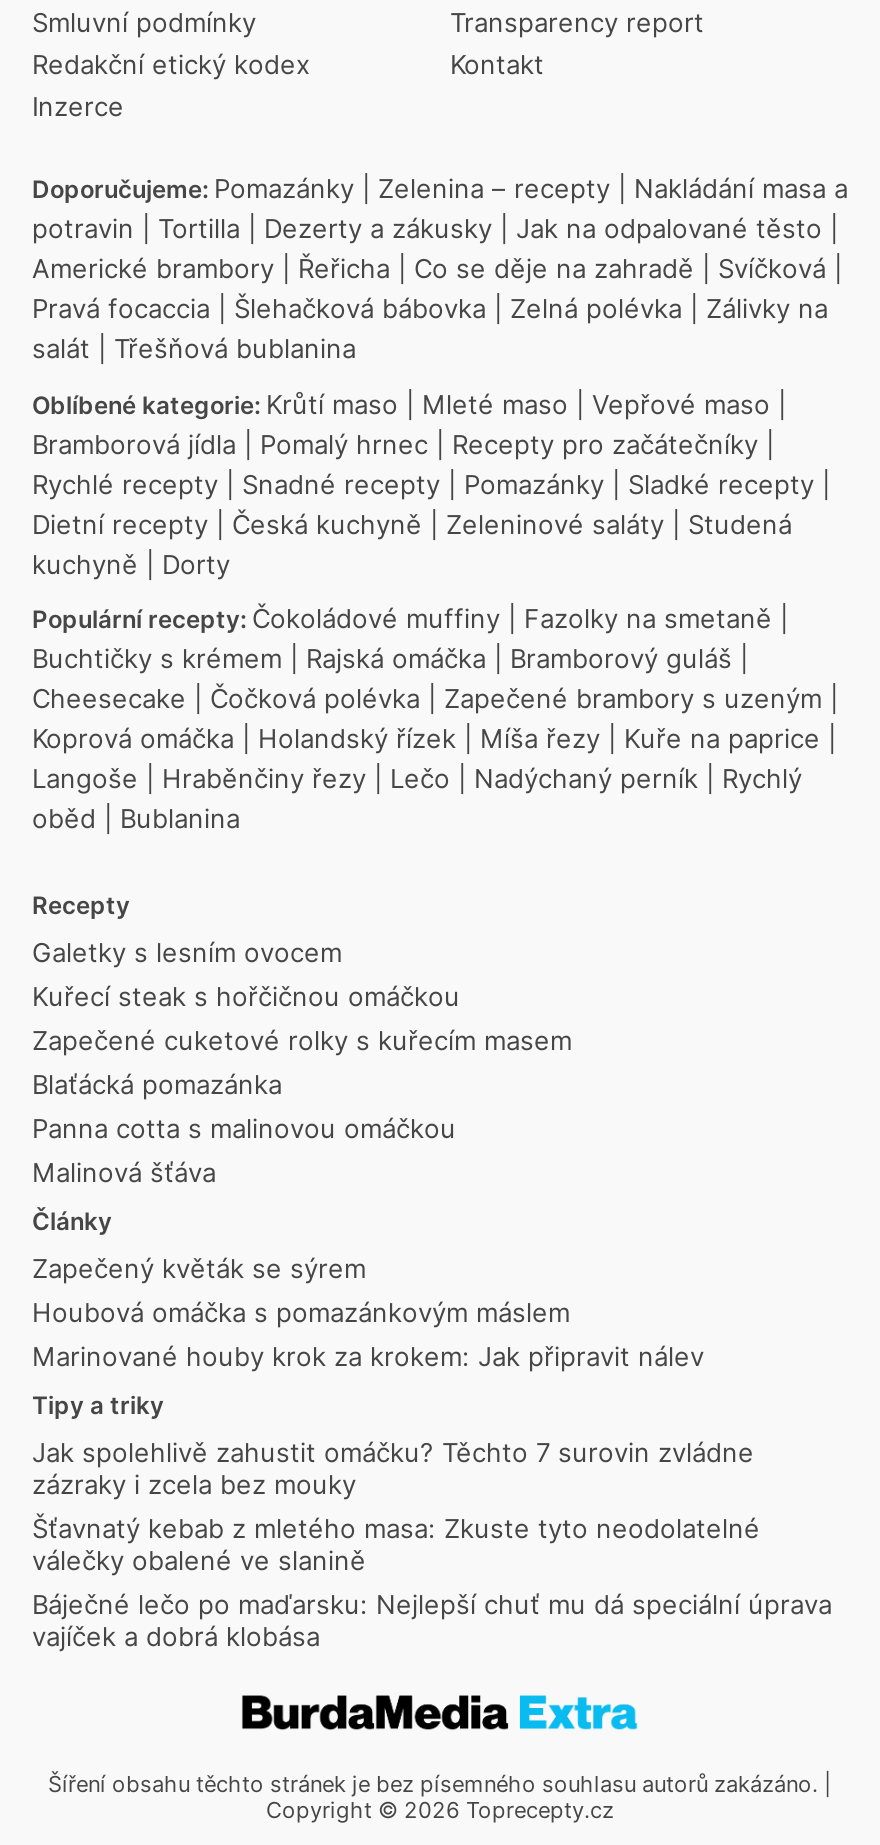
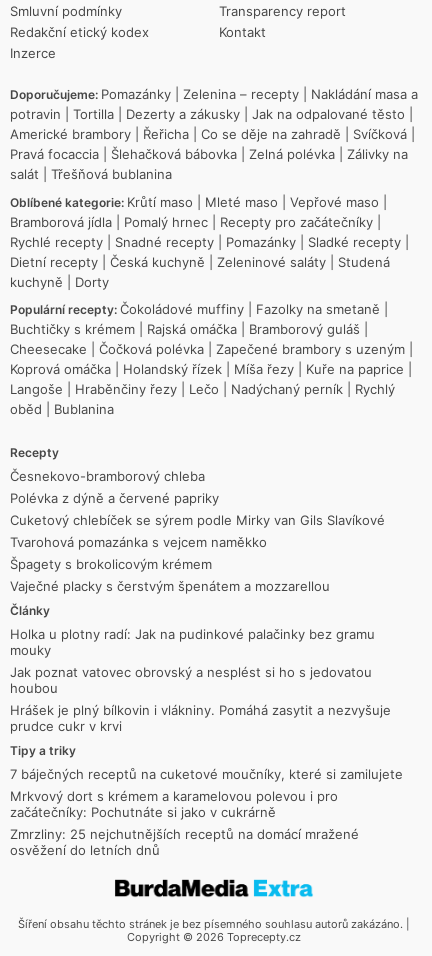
- Galetky s lesním ovocem
- Kuřecí steak s hořčičnou omáčkou
- Zapečené cuketové rolky s kuřecím masem
- Blaťácká pomazánka
- Panna cotta s malinovou omáčkou
- Malinová šťáva
+ Česnekovo-bramborový chleba
+ Polévka z dýně a červené papriky
+ Cuketový chlebíček se sýrem podle Mirky van Gils Slavíkové
+ Tvarohová pomazánka s vejcem naměkko
+ Špagety s brokolicovým krémem
+ Vaječné placky s čerstvým špenátem a mozzarellou

- Zapečený květák se sýrem
- Houbová omáčka s pomazánkovým máslem
- Marinované houby krok za krokem: Jak připravit nálev
+ Holka u plotny radí: Jak na pudinkové palačinky bez gramu
+ mouky
+ Jak poznat vatovec obrovský a nesplést si ho s jedovatou
+ houbou
+ Hrášek je plný bílkovin i vlákniny. Pomáhá zasytit a nezvyšuje
+ prudce cukr v krvi

moved down: Tipy a triky

- Jak spolehlivě zahustit omáčku? Těchto 7 surovin zvládne
- zázraky i zcela bez mouky
- Šťavnatý kebab z mletého masa: Zkuste tyto neodolatelné
- válečky obalené ve slanině
- Báječné lečo po maďarsku: Nejlepší chuť mu dá speciální úprava
- vajíček a dobrá klobása
+ 7 báječných receptů na cuketové moučníky, které si zamilujete
+ Mrkvový dort s krémem a karamelovou polevou i pro
+ začátečníky: Pochutnáte si jako v cukrárně
+ Zmrzliny: 25 nejchutnějších receptů na domácí mražené
+ osvěžení do letních dnů
